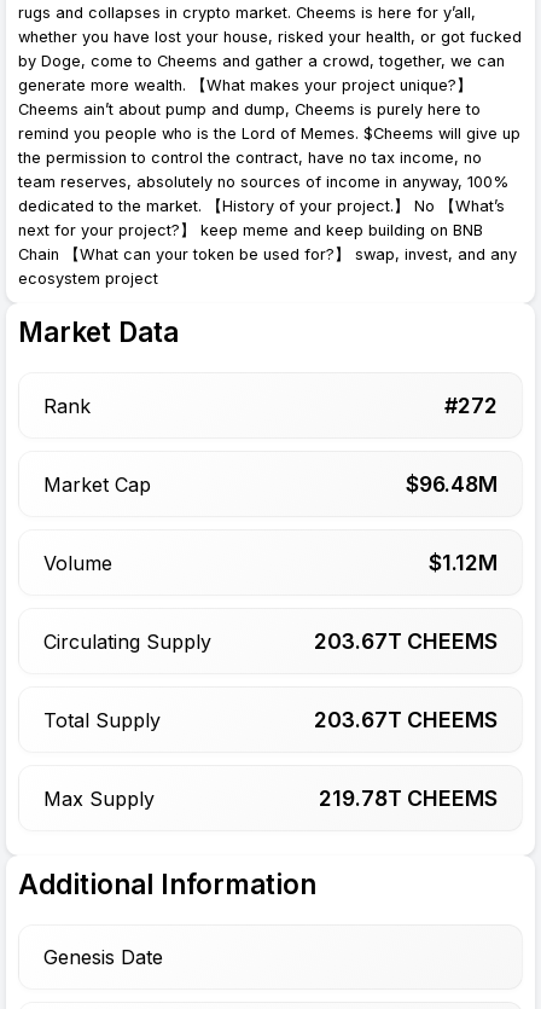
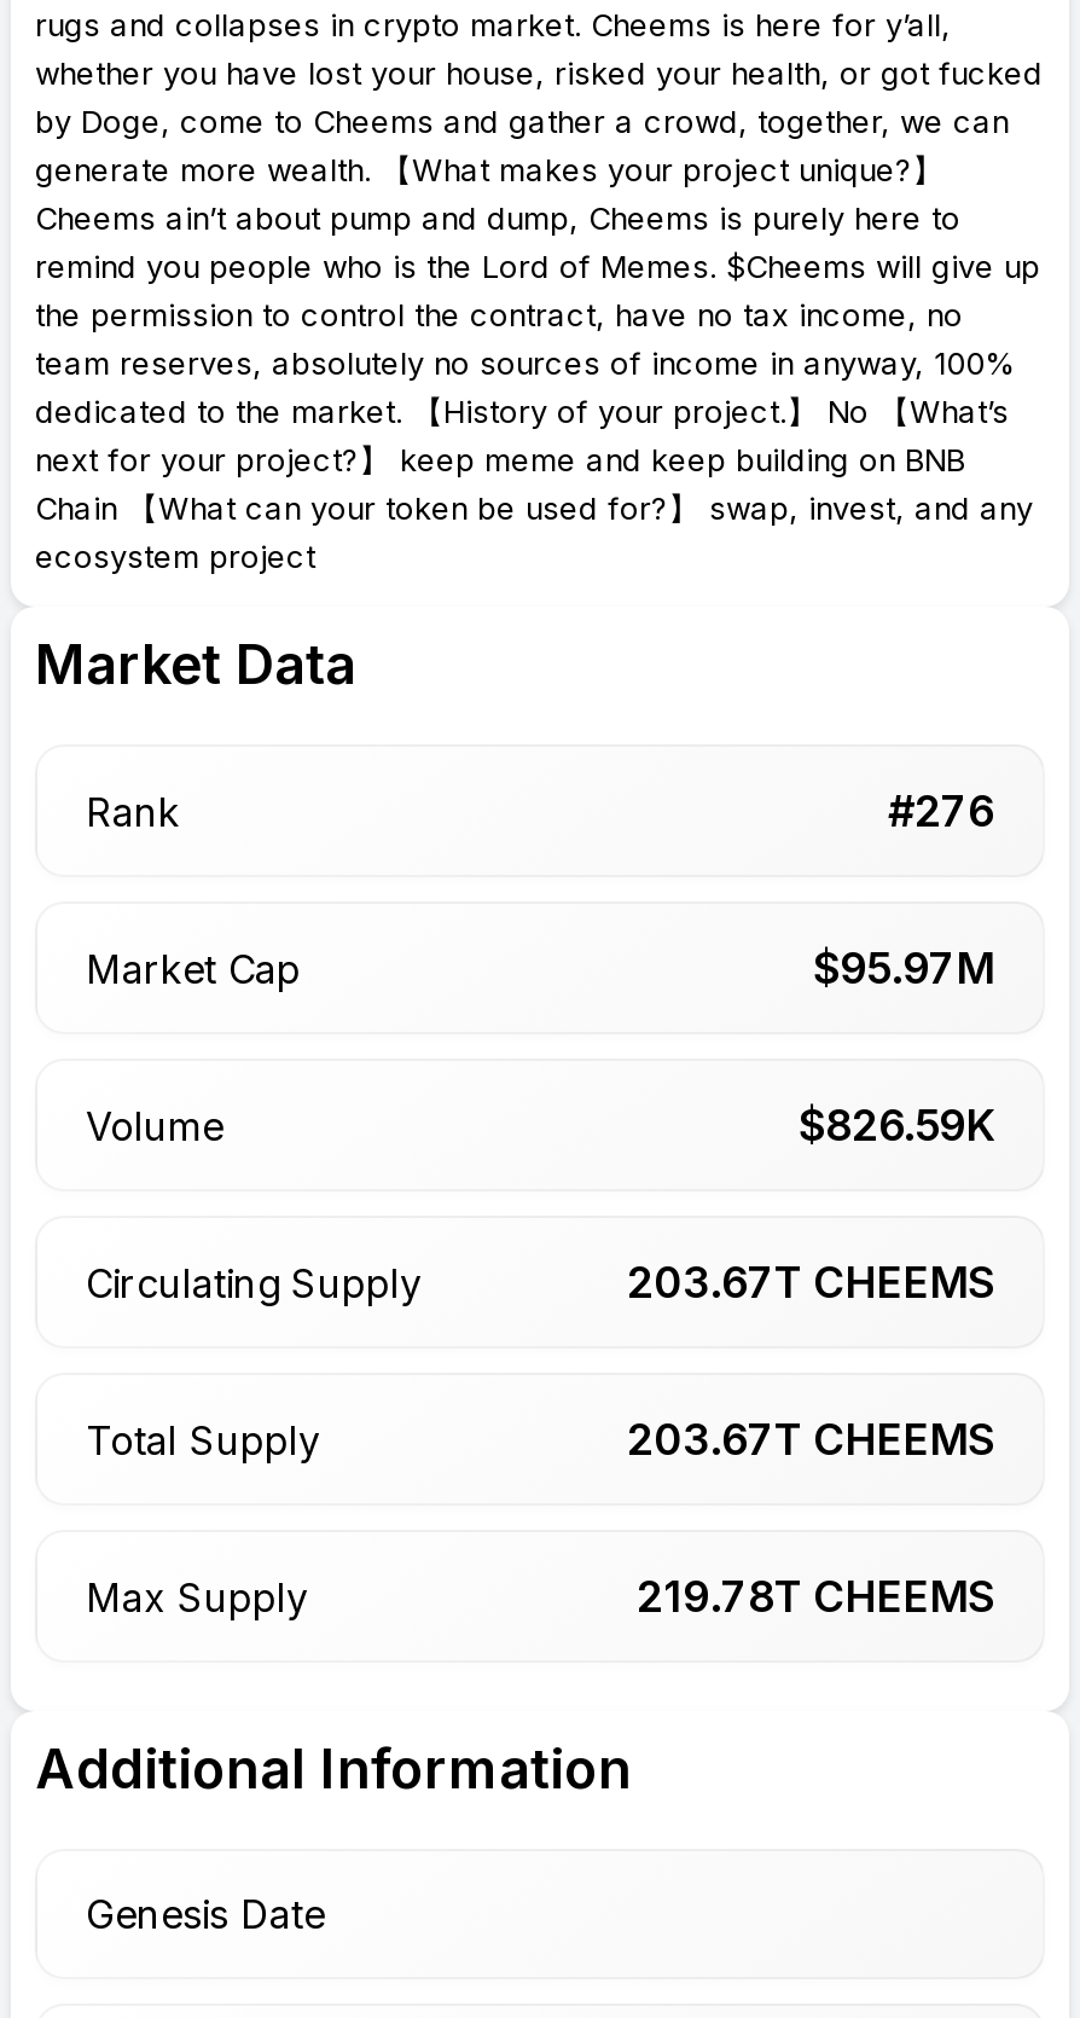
- #272
+ #276

- $96.48M
+ $95.97M

- $1.12M
+ $826.59K
